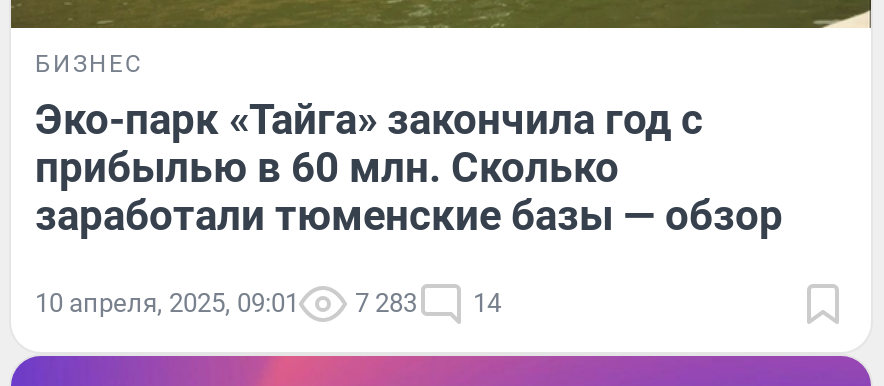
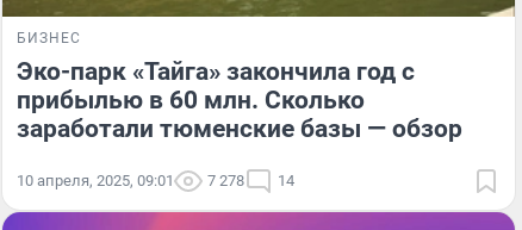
- 10 апреля, 2025, 09:01 7 283 14
+ 10 апреля, 2025, 09:01 7 278 14
